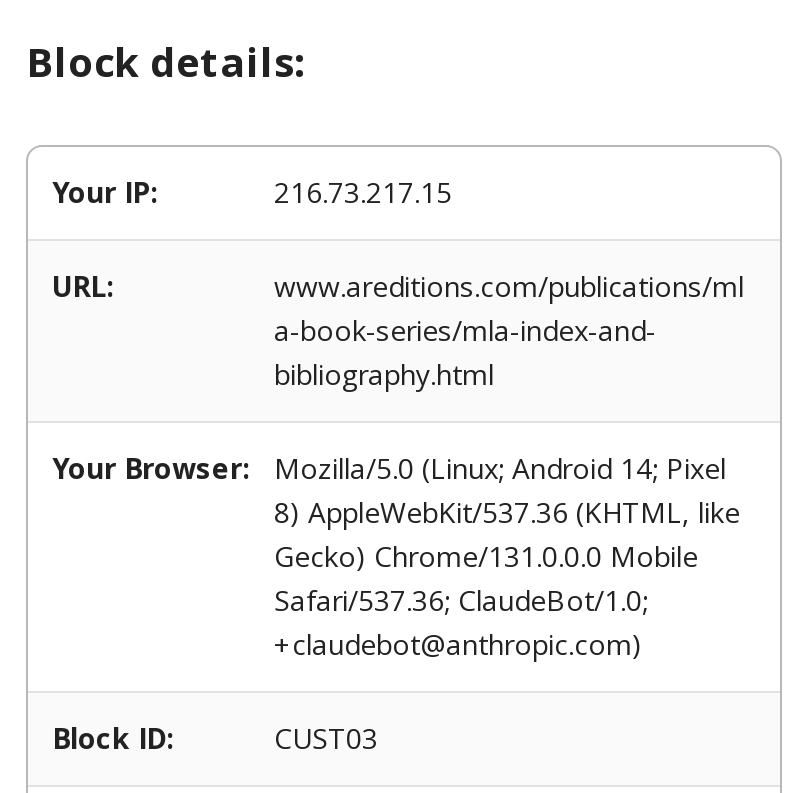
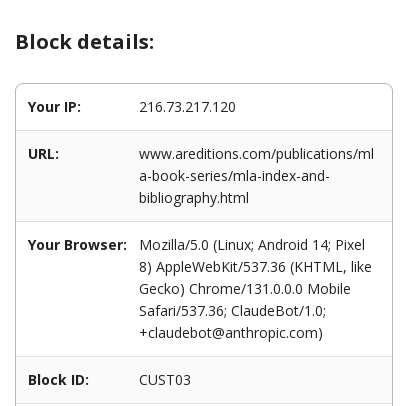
- 216.73.217.15
+ 216.73.217.120
